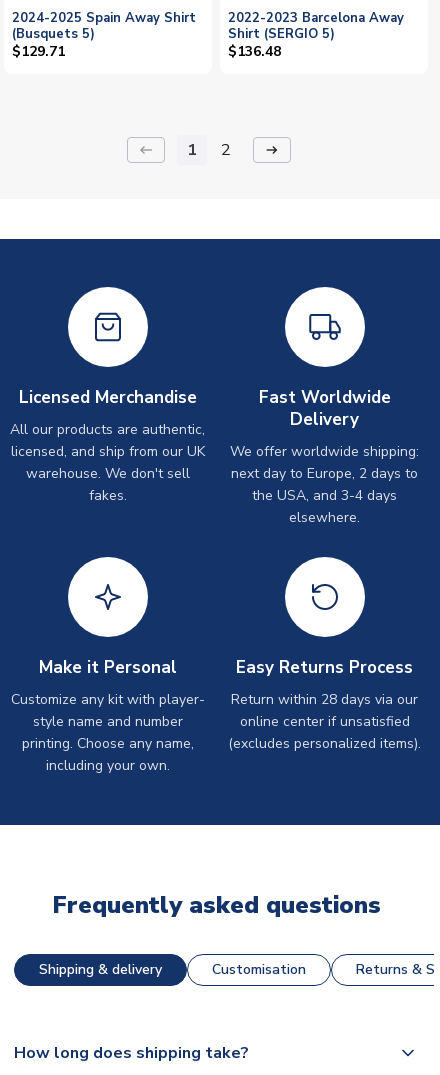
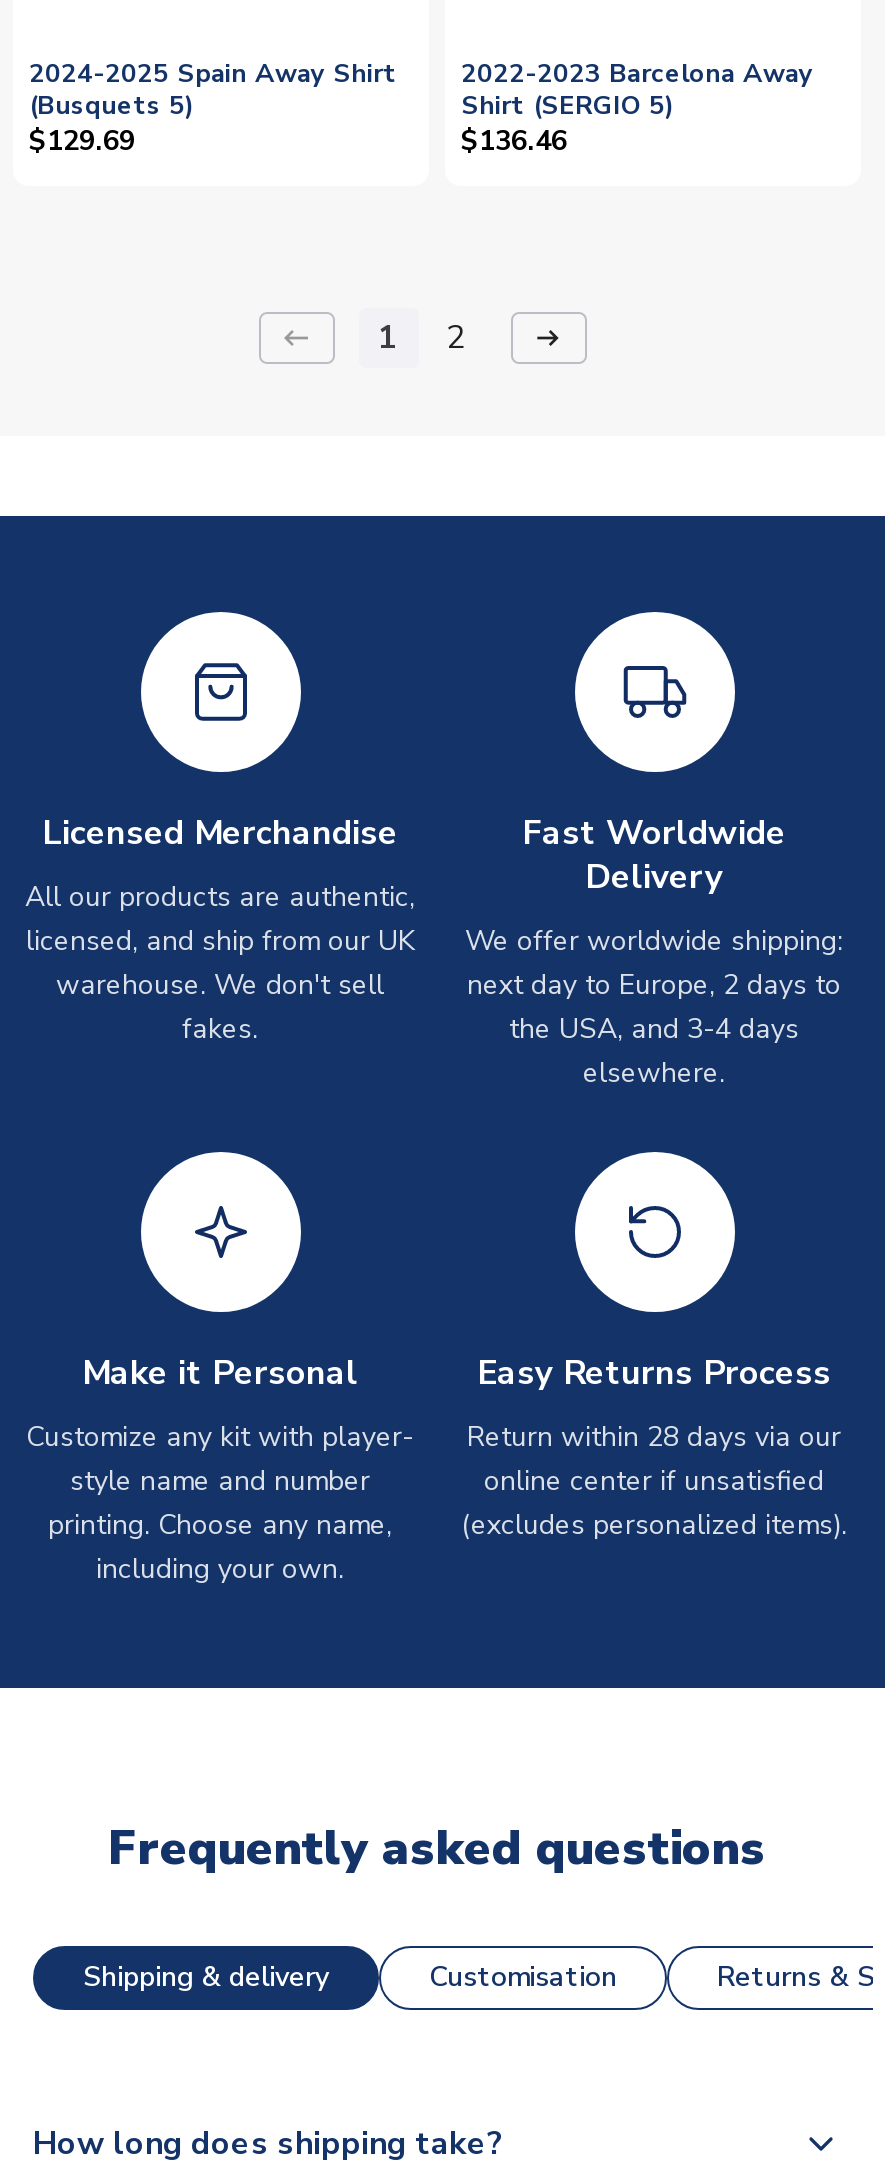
- $129.71
+ $129.69

- $136.48
+ $136.46
